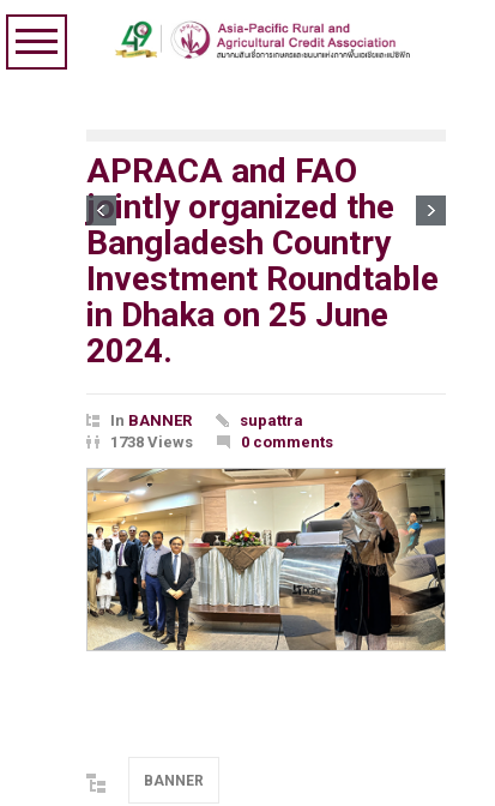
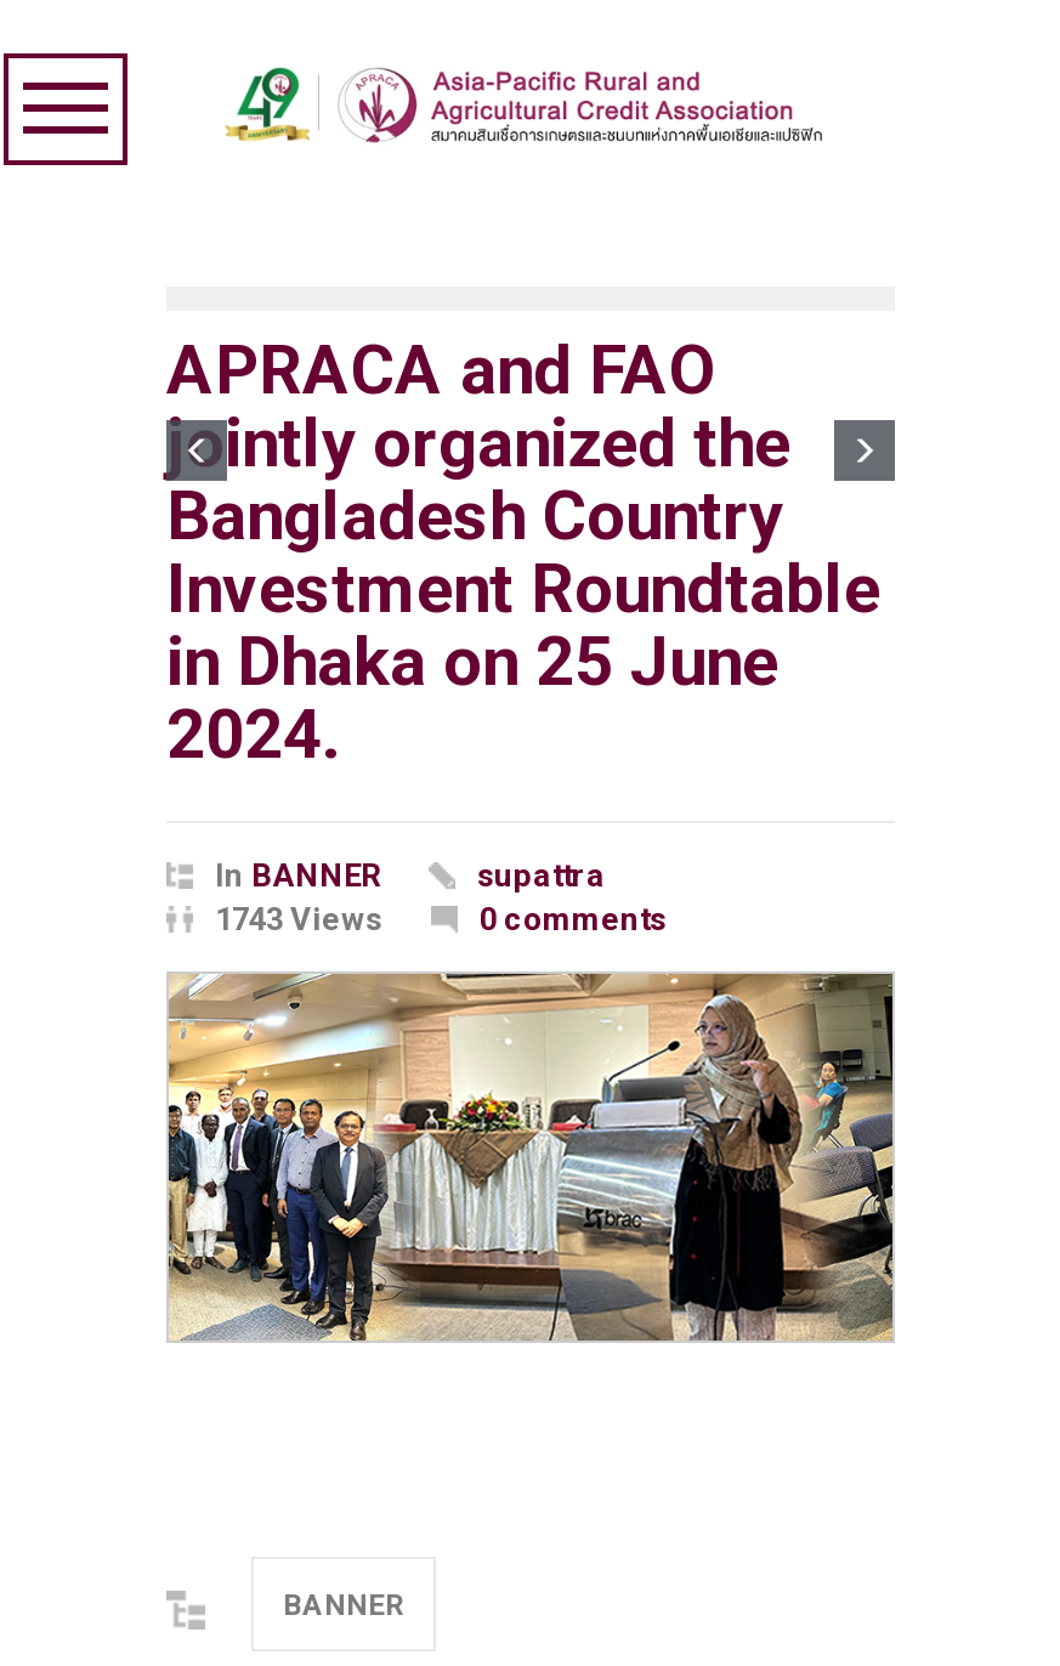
- 1738 Views
+ 1743 Views
